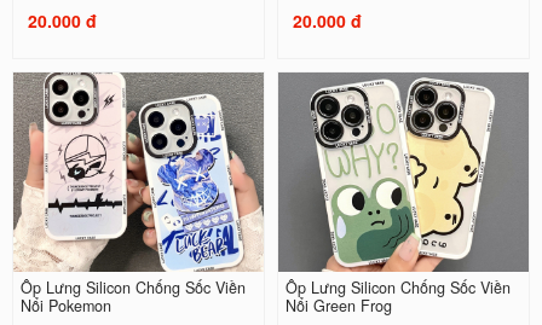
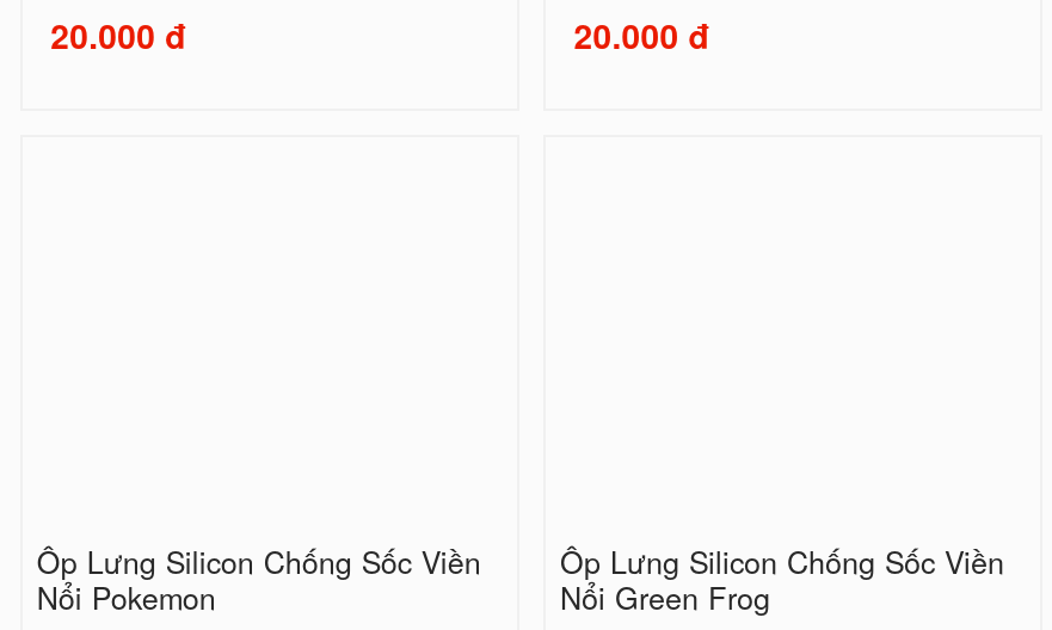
- [image]

- [image]
